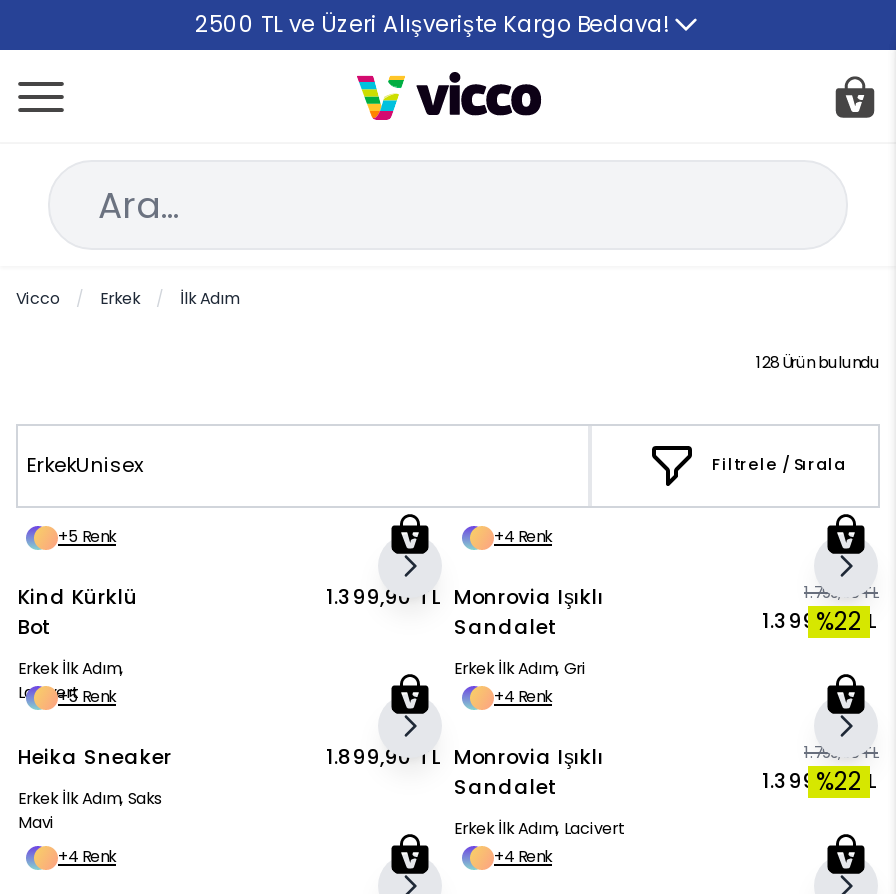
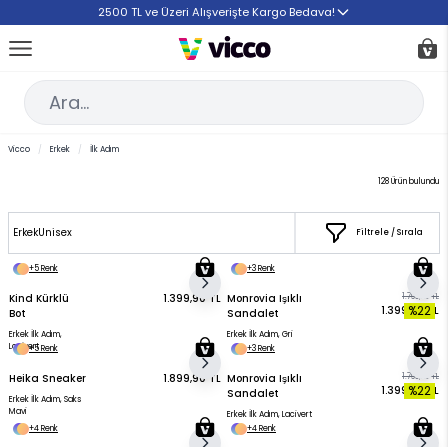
- +4 Renk
+ +3 Renk

- +4 Renk
+ +3 Renk
